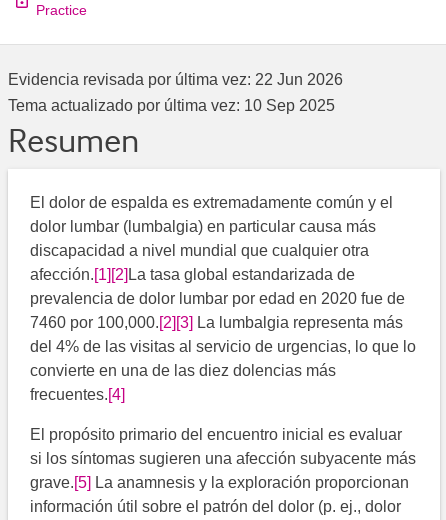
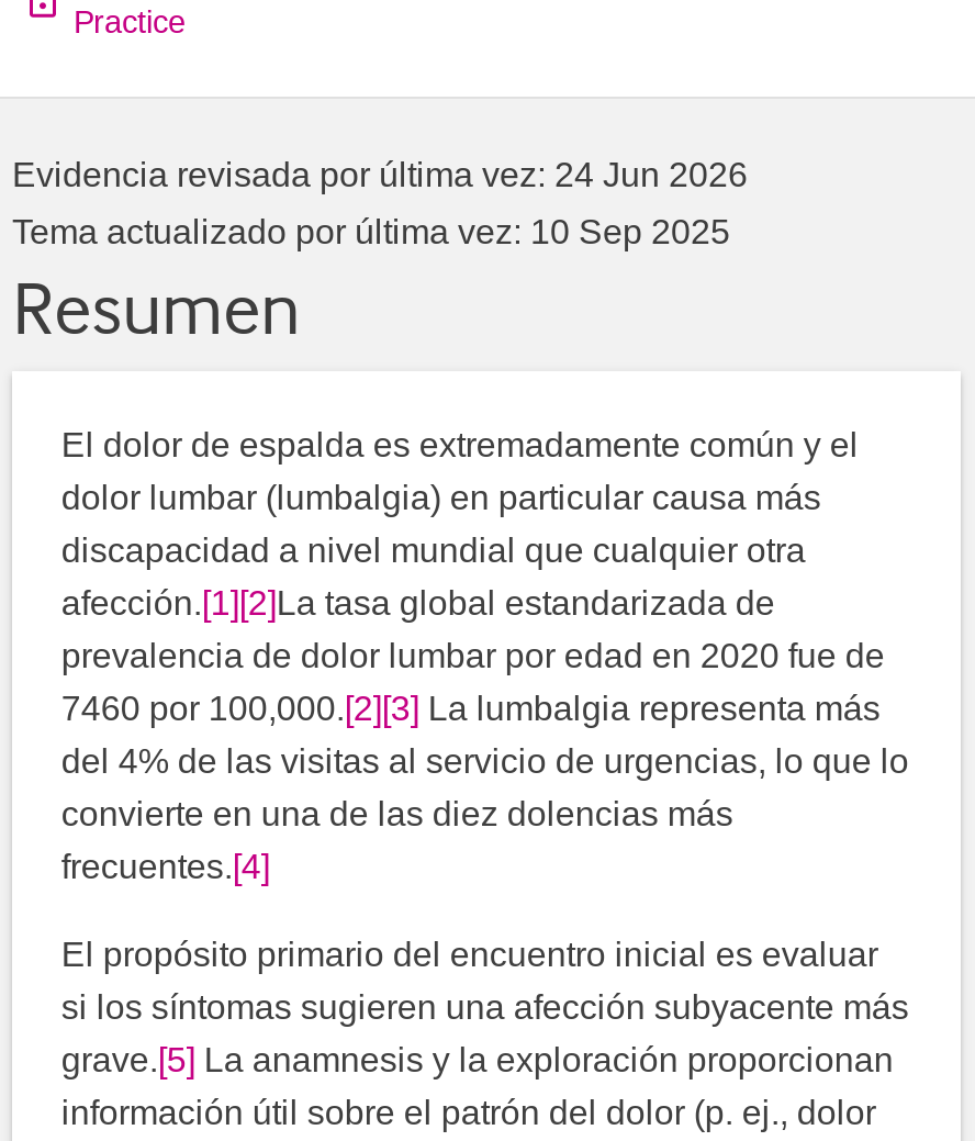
- Evidencia revisada por última vez: 22 Jun 2026
+ Evidencia revisada por última vez: 24 Jun 2026
